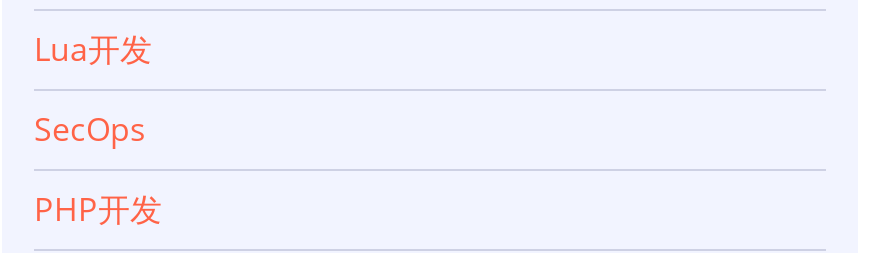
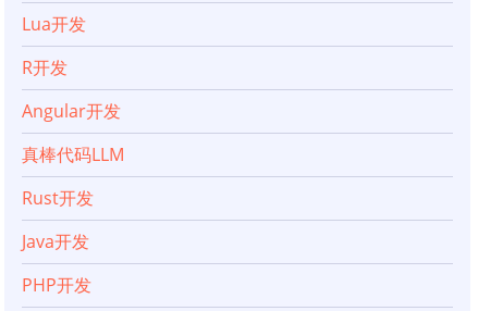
- SecOps
+ R开发
+ Angular开发
+ 真棒代码LLM
+ Rust开发
+ Java开发
